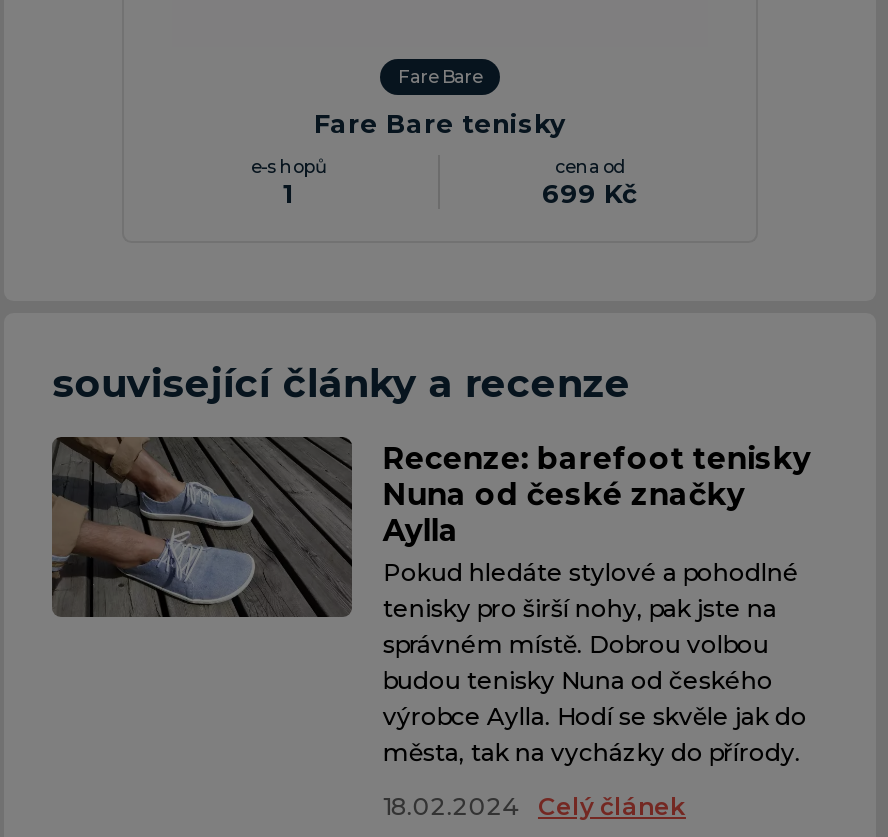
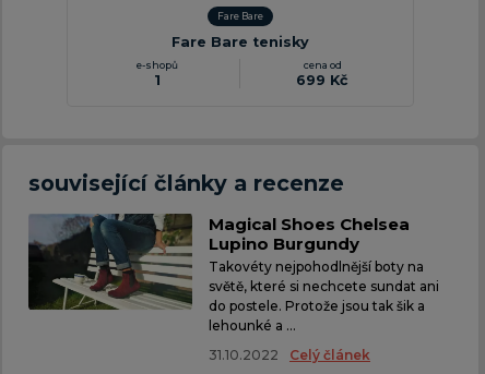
- [image]
- Recenze: barefoot tenisky
- Nuna od české značky
- Aylla
- Pokud hledáte stylové a pohodlné
- tenisky pro širší nohy, pak jste na
- správném místě. Dobrou volbou
- budou tenisky Nuna od českého
- výrobce Aylla. Hodí se skvěle jak do
- města, tak na vycházky do přírody.
+ [image]
+ Magical Shoes Chelsea
+ Lupino Burgundy
+ Takovéty nejpohodlnější boty na
+ světě, které si nechcete sundat ani
+ do postele. Protože jsou tak šik a
+ lehounké a ...

- 18.02.2024 Celý článek
+ 31.10.2022 Celý článek
